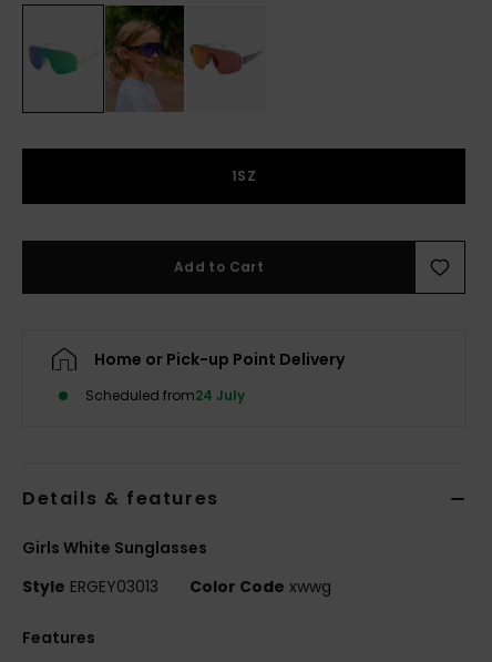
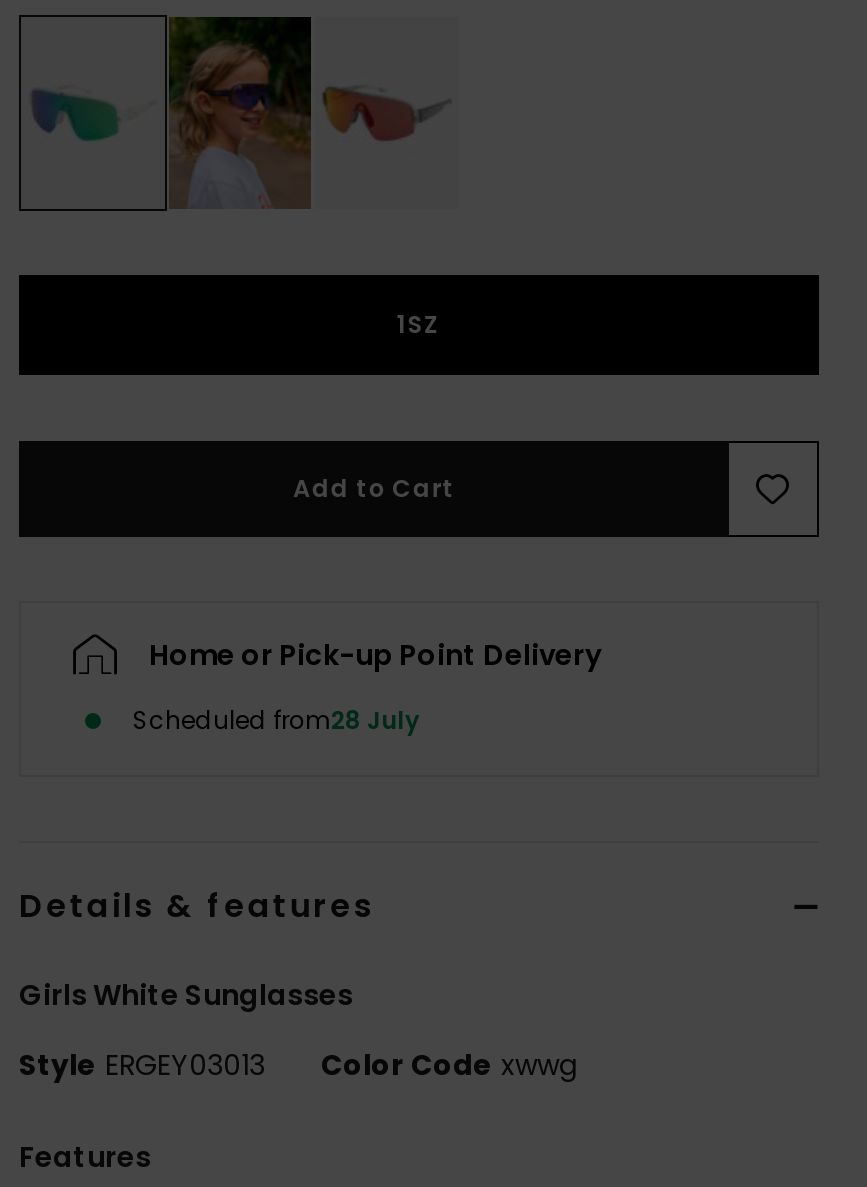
- Scheduled from24 July
+ Scheduled from28 July
